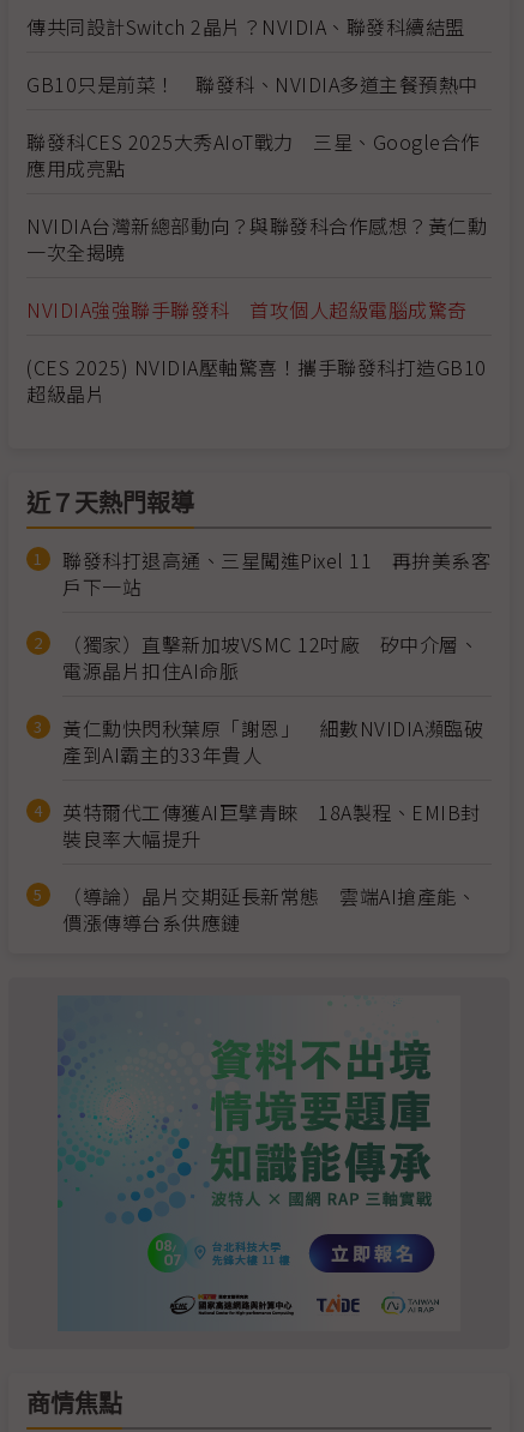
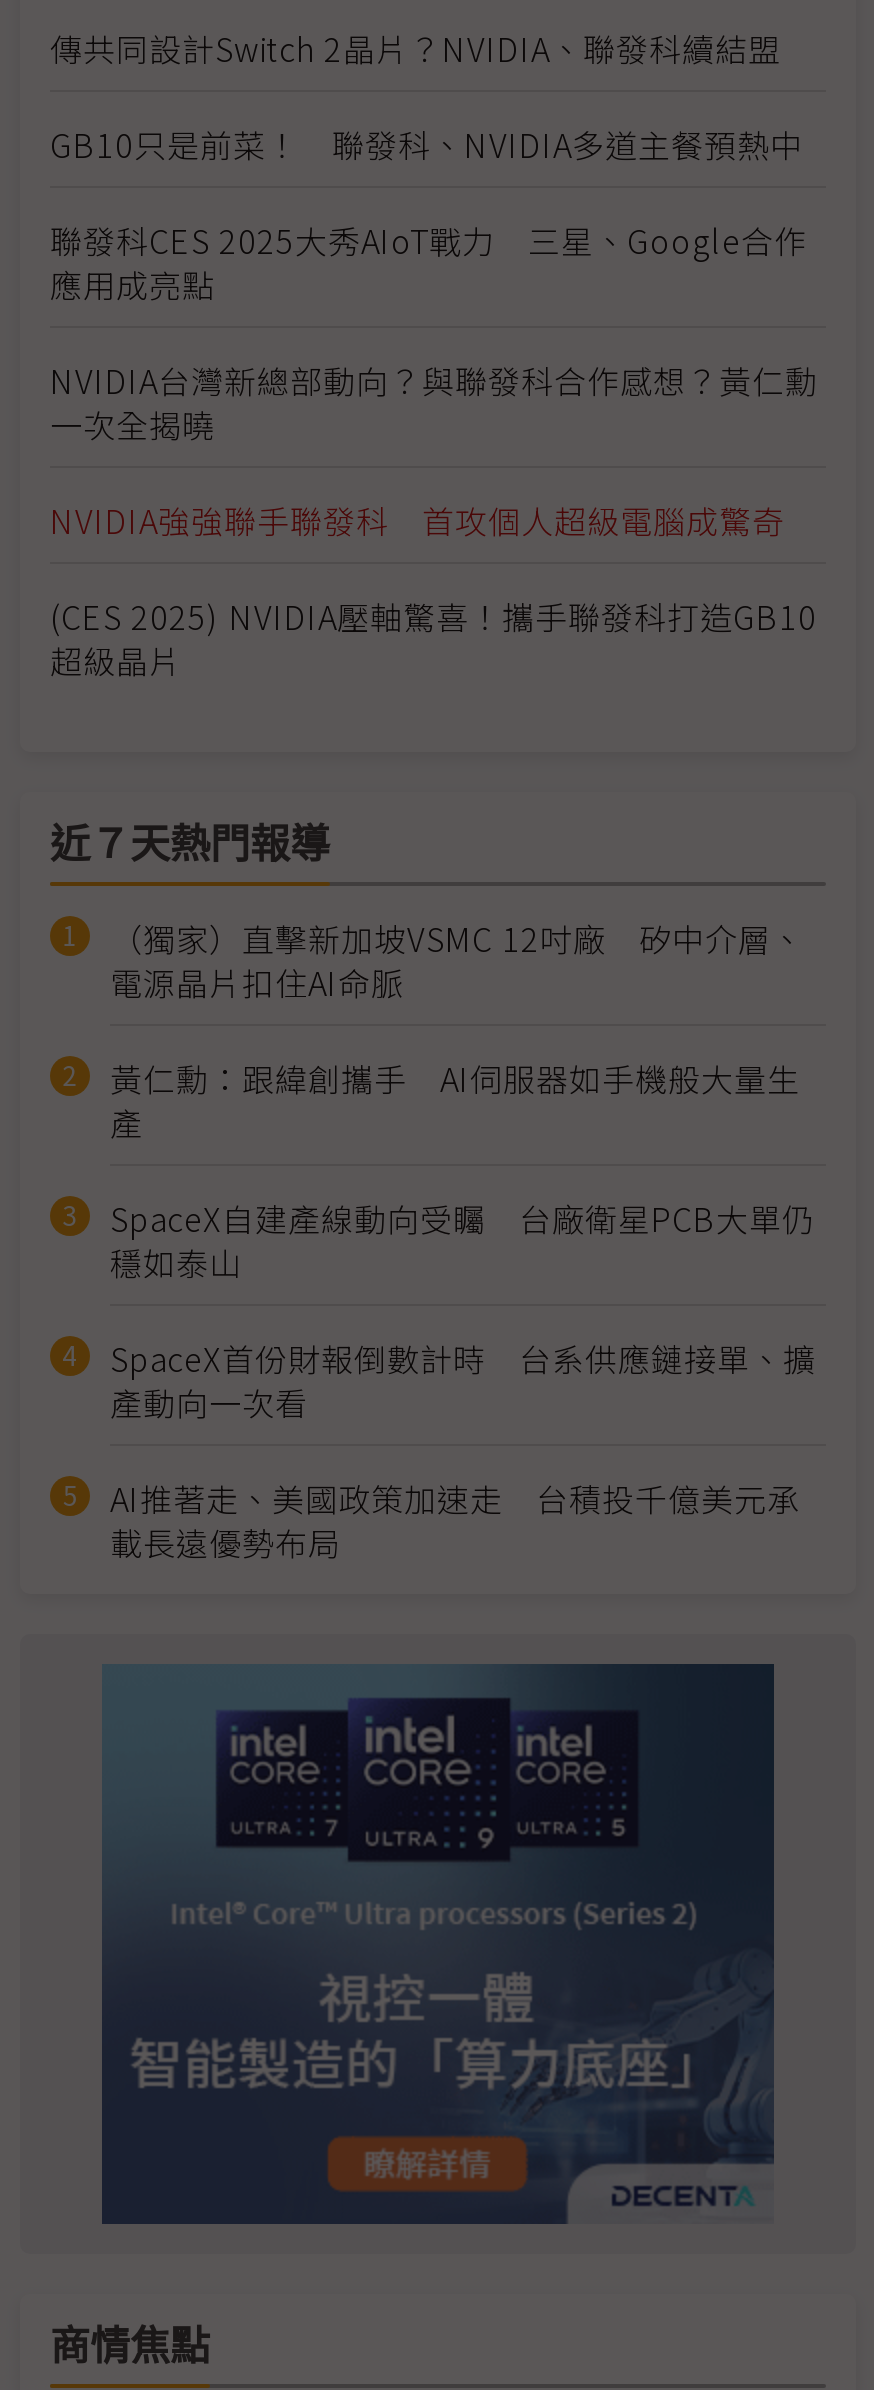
- 聯發科打退高通、三星闖進Pixel 11 再拚美系客
- 戶下一站

moved up: （獨家）直擊新加坡VSMC 12吋廠 矽中介層、 | 電源晶片扣住AI命脈

- 黃仁勳快閃秋葉原「謝恩」 細數NVIDIA瀕臨破
- 產到AI霸主的33年貴人
- 英特爾代工傳獲AI巨擘青睞 18A製程、EMIB封
- 裝良率大幅提升
- （導論）晶片交期延長新常態 雲端AI搶產能、
- 價漲傳導台系供應鏈
+ 黃仁勳：跟緯創攜手 AI伺服器如手機般大量生
+ 產
+ SpaceX自建產線動向受矚 台廠衛星PCB大單仍
+ 穩如泰山
+ SpaceX首份財報倒數計時 台系供應鏈接單、擴
+ 產動向一次看
+ AI推著走、美國政策加速走 台積投千億美元承
+ 載長遠優勢布局

- [image]
+ [image]
